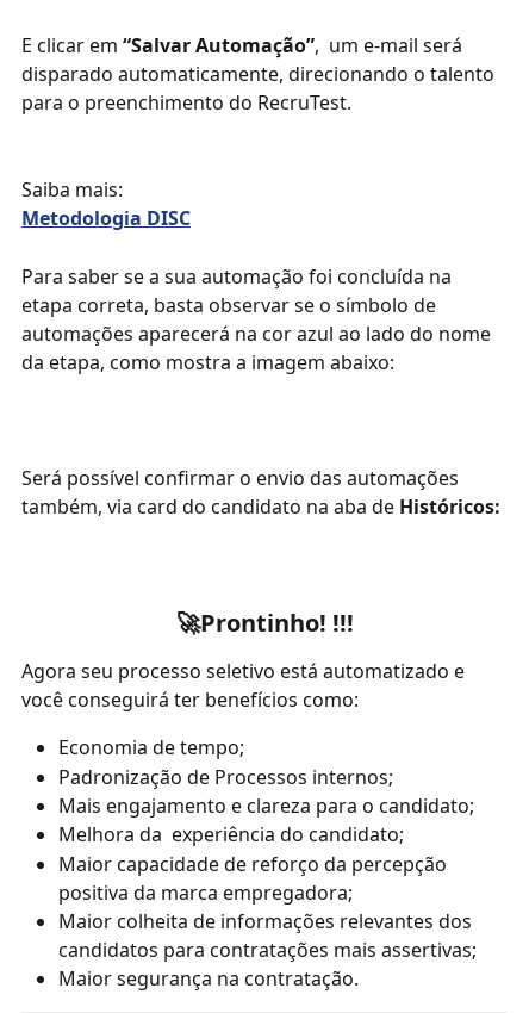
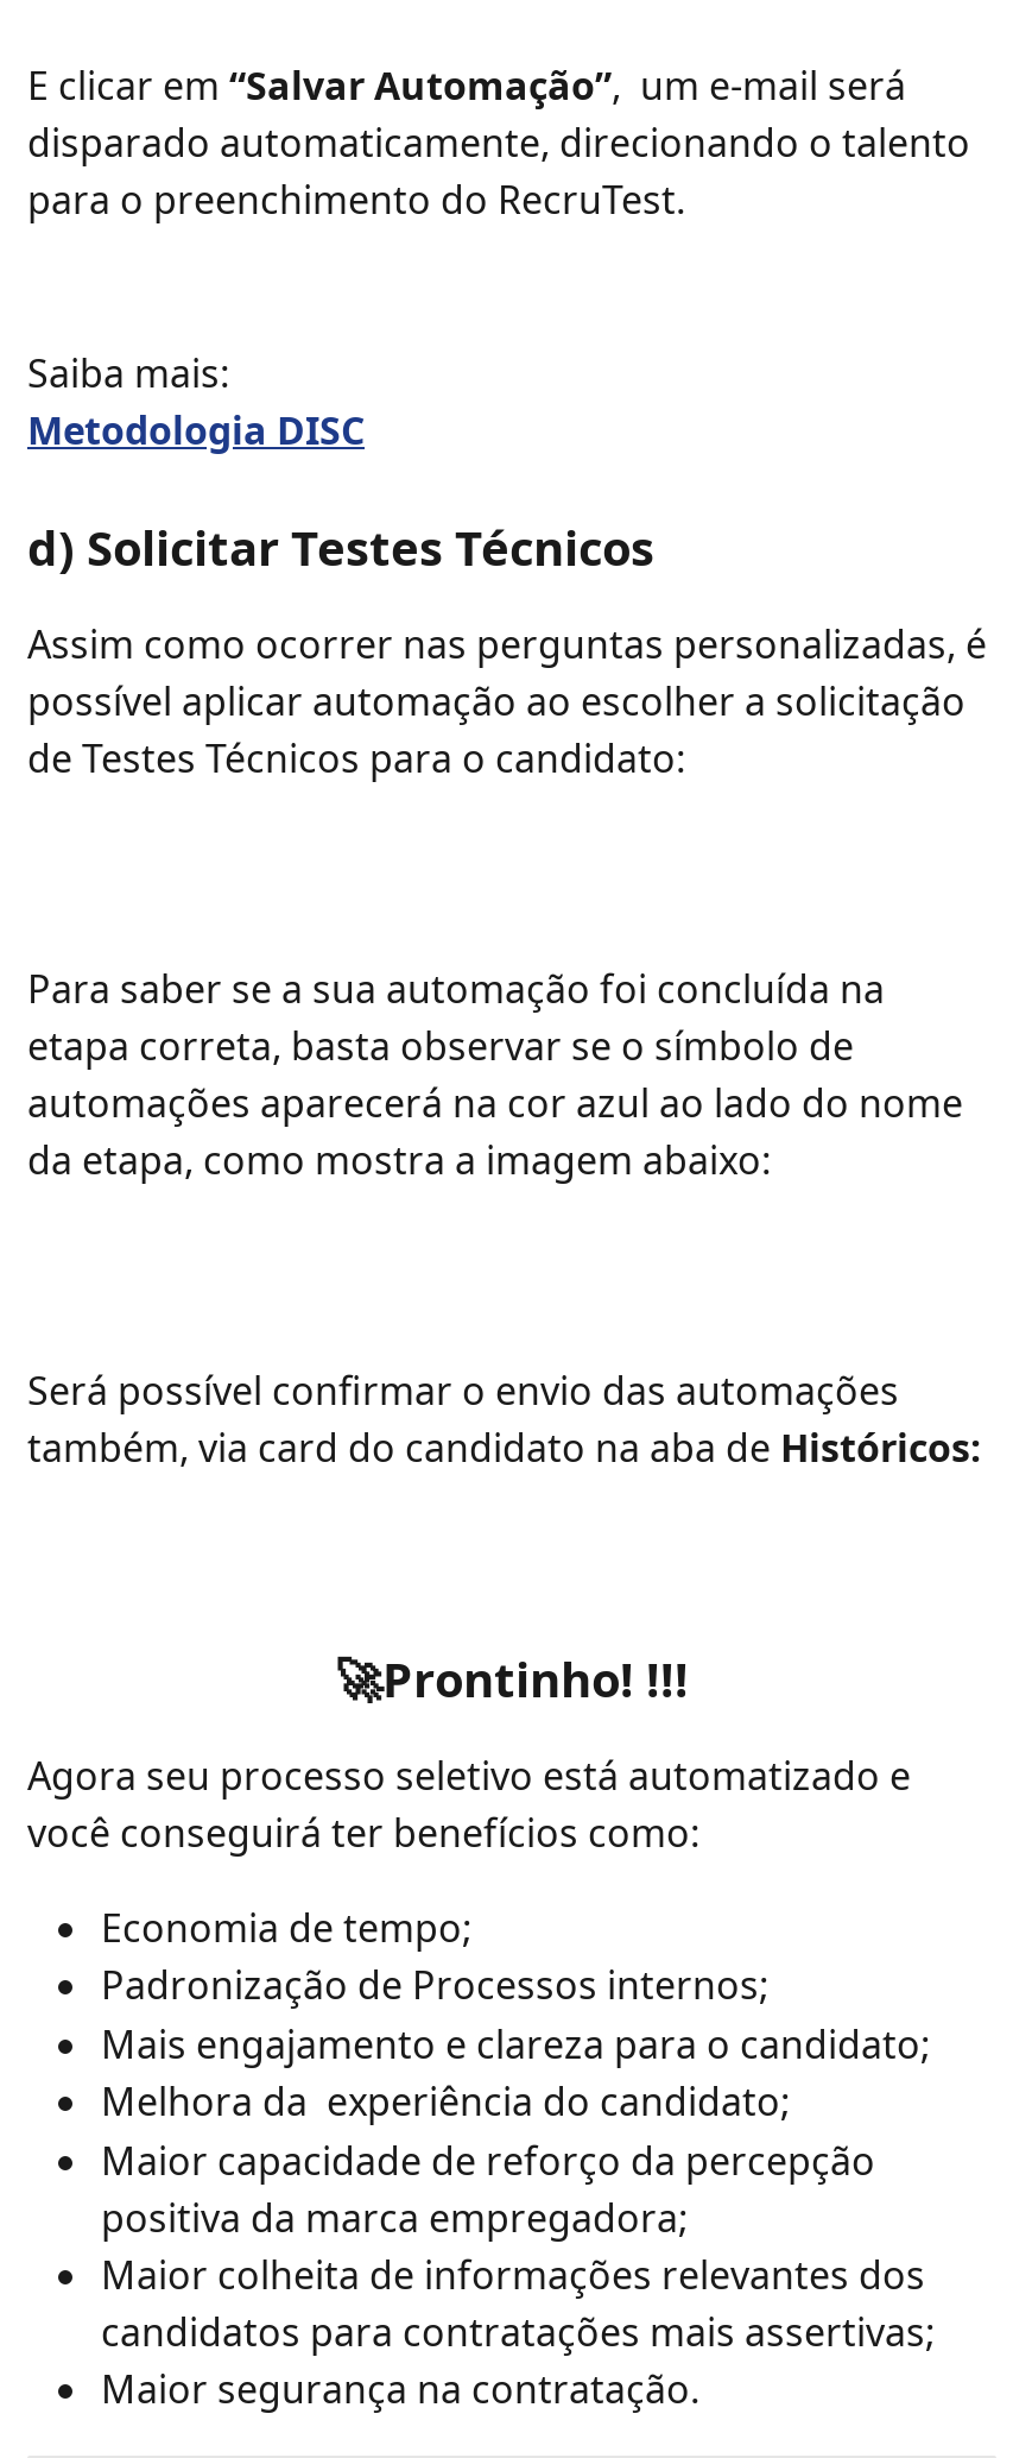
+ d) Solicitar Testes Técnicos
+ Assim como ocorrer nas perguntas personalizadas, é
+ possível aplicar automação ao escolher a solicitação
+ de Testes Técnicos para o candidato:
